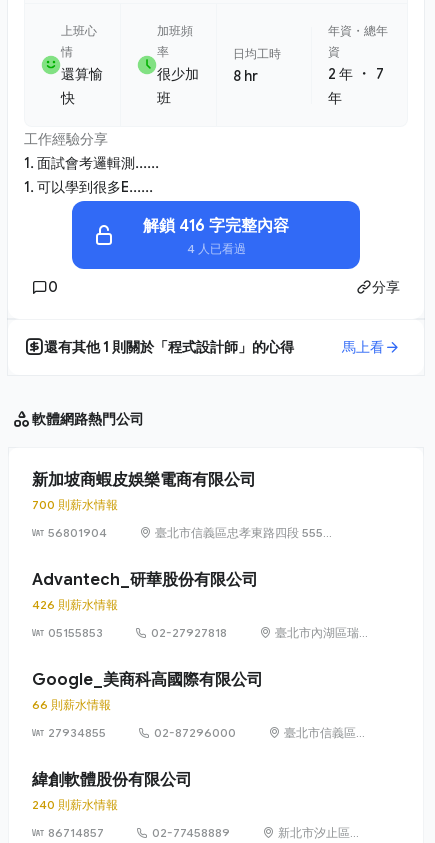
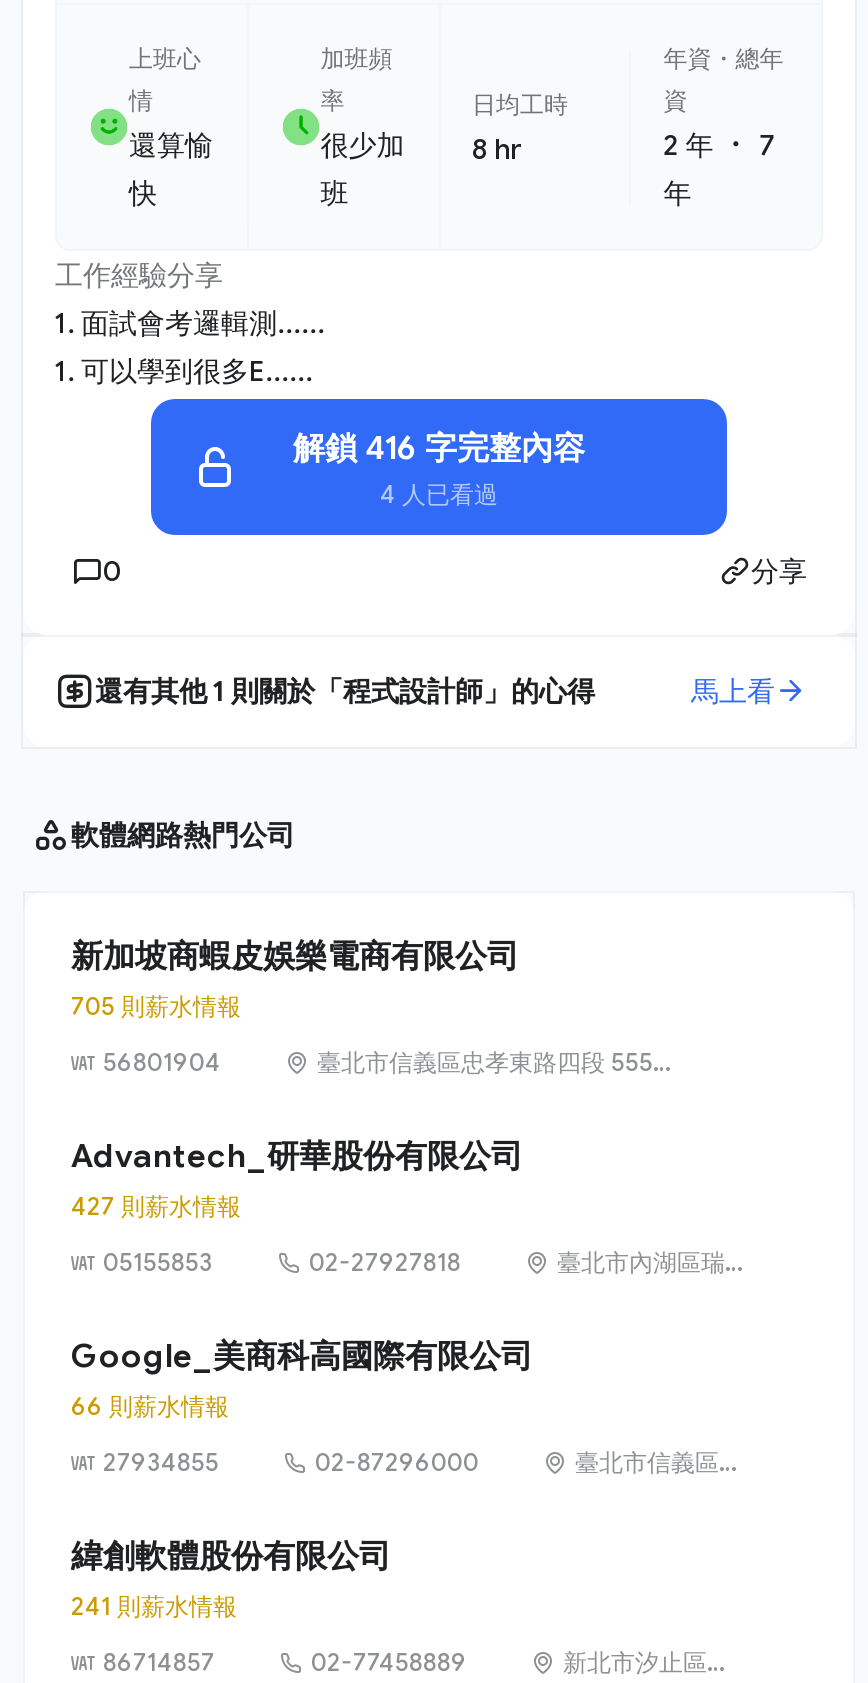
- 700 則薪水情報
+ 705 則薪水情報

- 426 則薪水情報
+ 427 則薪水情報

- 240 則薪水情報
+ 241 則薪水情報
